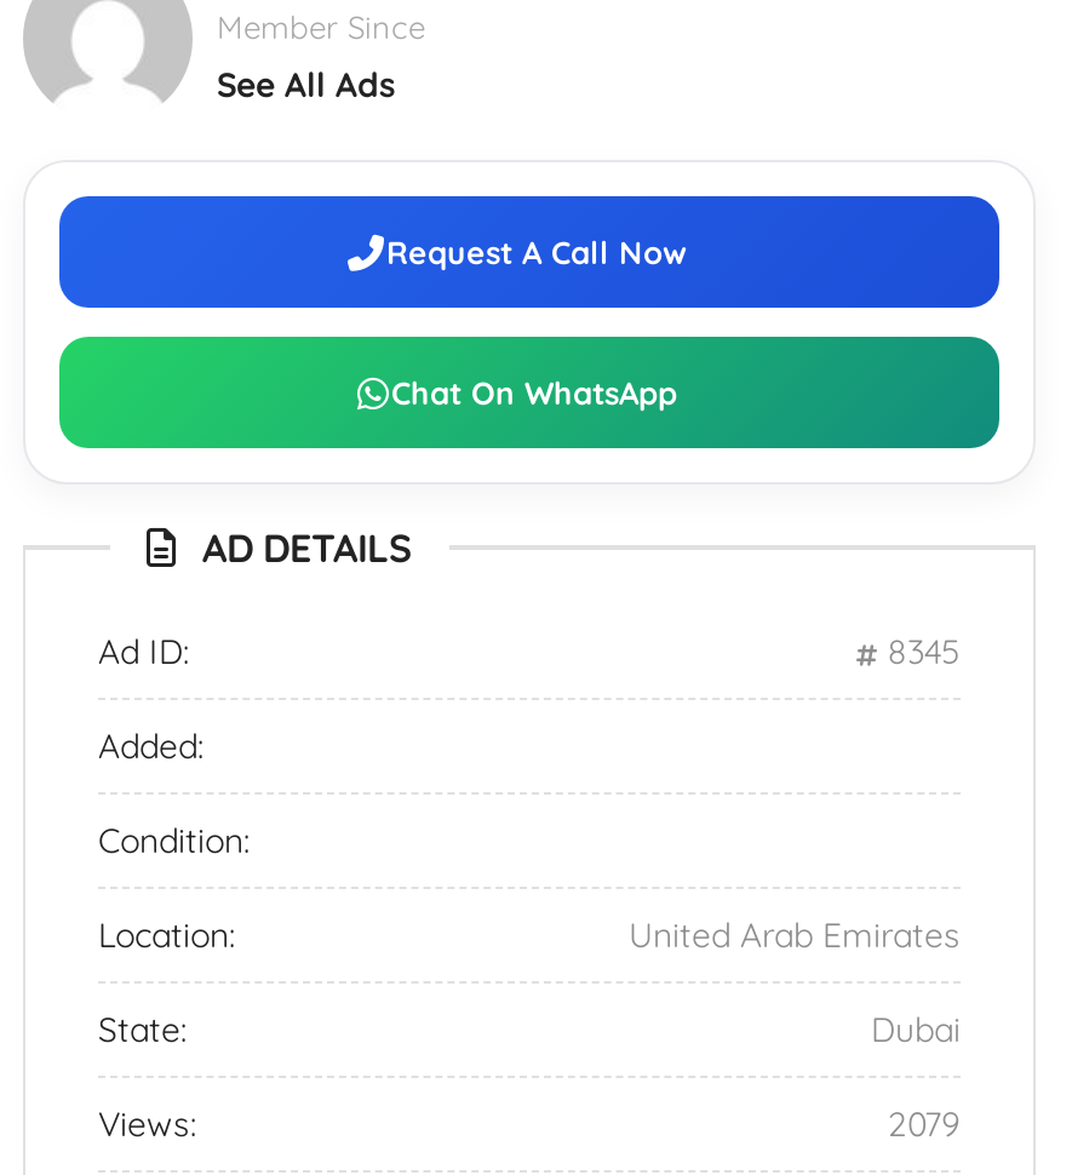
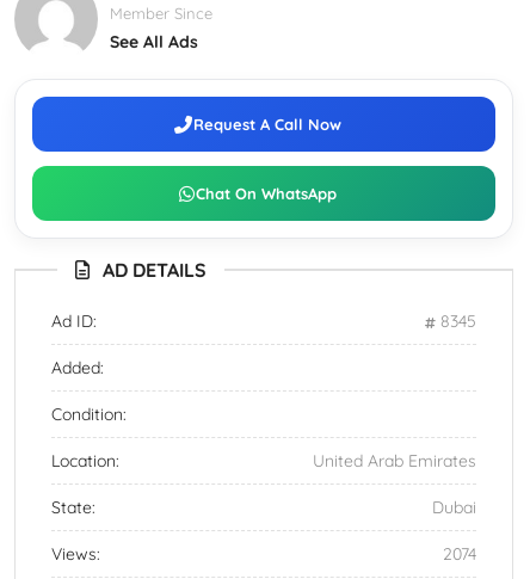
- 2079
+ 2074
